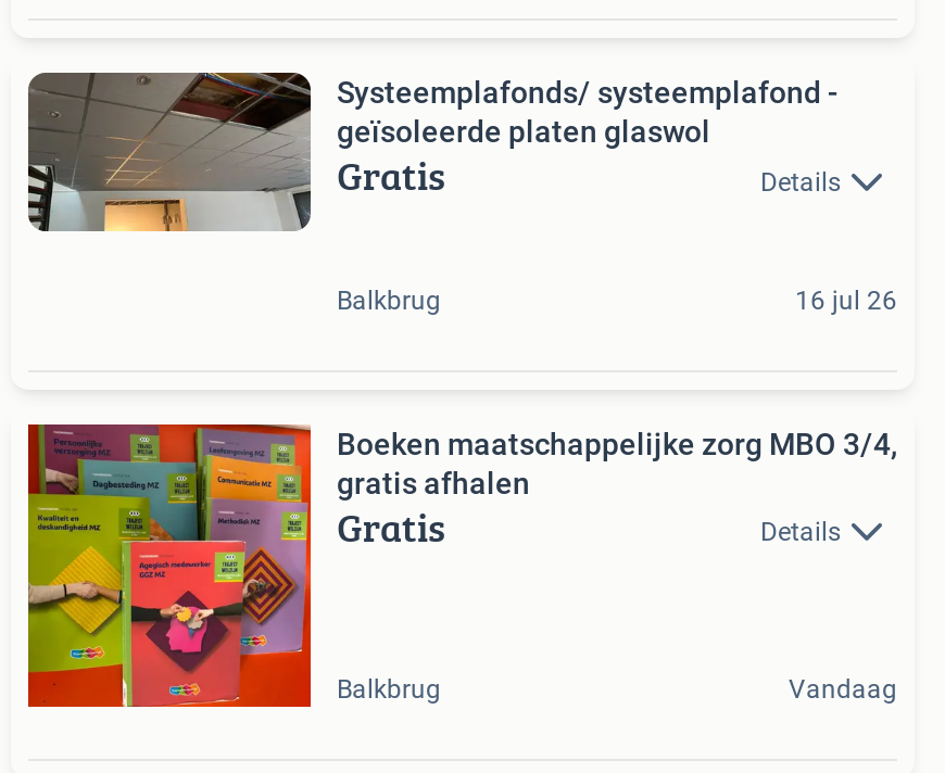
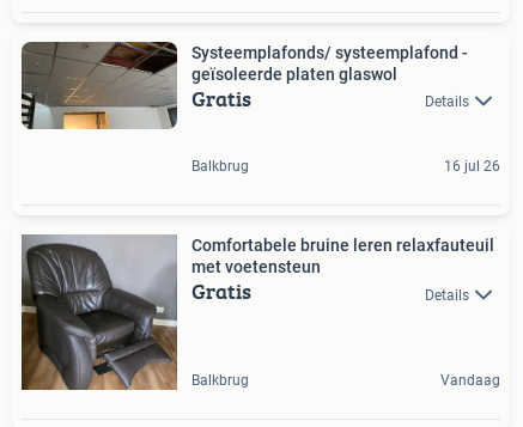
- [image]
- Boeken maatschappelijke zorg MBO 3/4,
- gratis afhalen
+ [image]
+ Comfortabele bruine leren relaxfauteuil
+ met voetensteun
